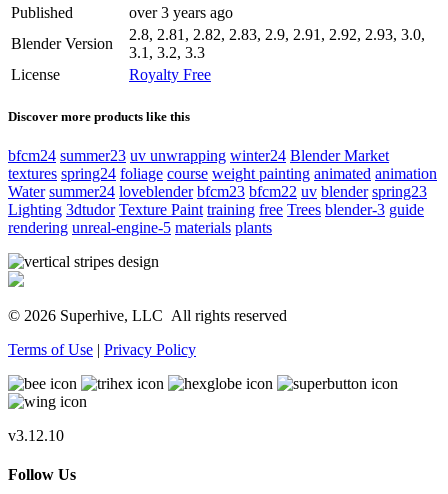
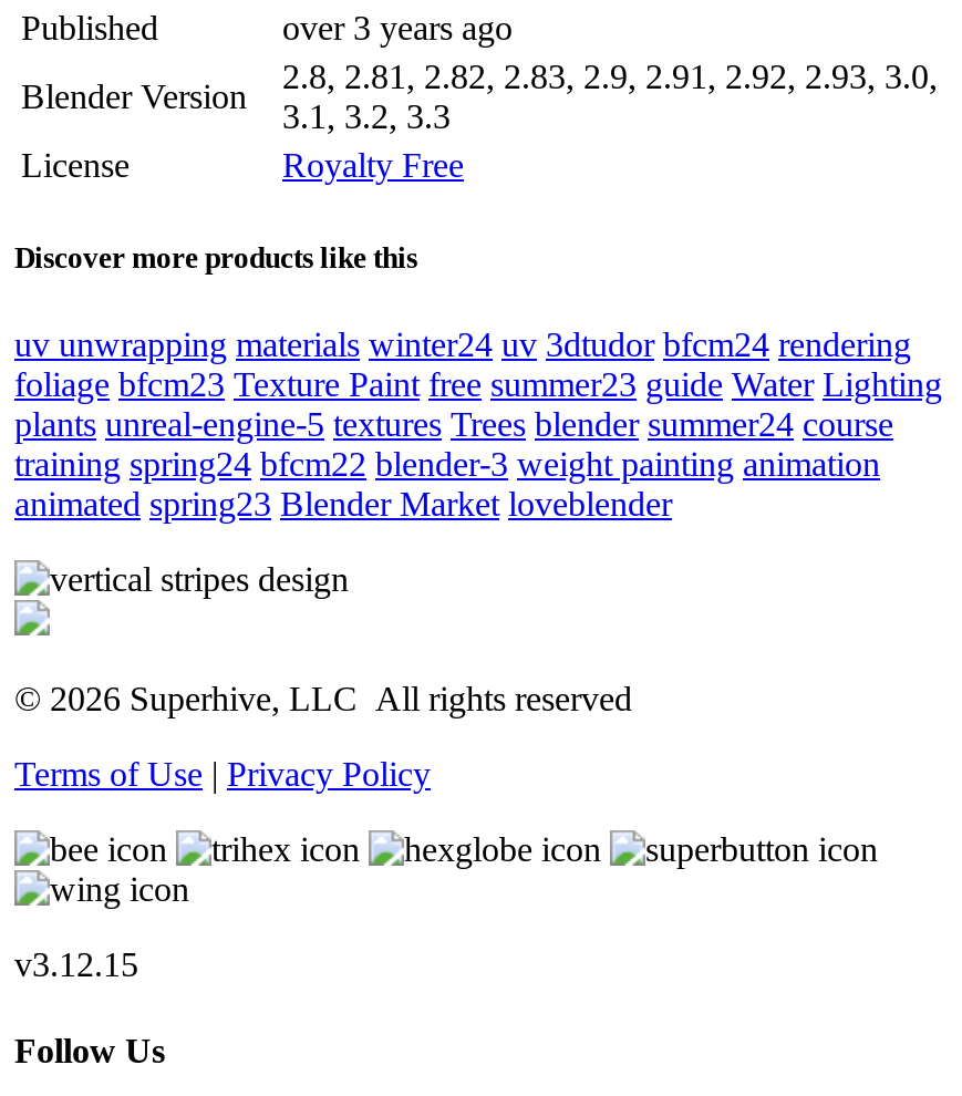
- bfcm24 summer23 uv unwrapping winter24 Blender Market
- textures spring24 foliage course weight painting animated animation
- Water summer24 loveblender bfcm23 bfcm22 uv blender spring23
- Lighting 3dtudor Texture Paint training free Trees blender-3 guide
- rendering unreal-engine-5 materials plants
+ uv unwrapping materials winter24 uv 3dtudor bfcm24 rendering
+ foliage bfcm23 Texture Paint free summer23 guide Water Lighting
+ plants unreal-engine-5 textures Trees blender summer24 course
+ training spring24 bfcm22 blender-3 weight painting animation
+ animated spring23 Blender Market loveblender

- v3.12.10
+ v3.12.15
